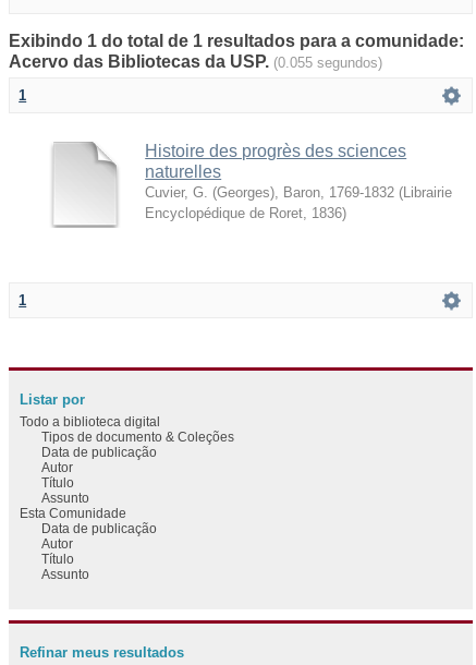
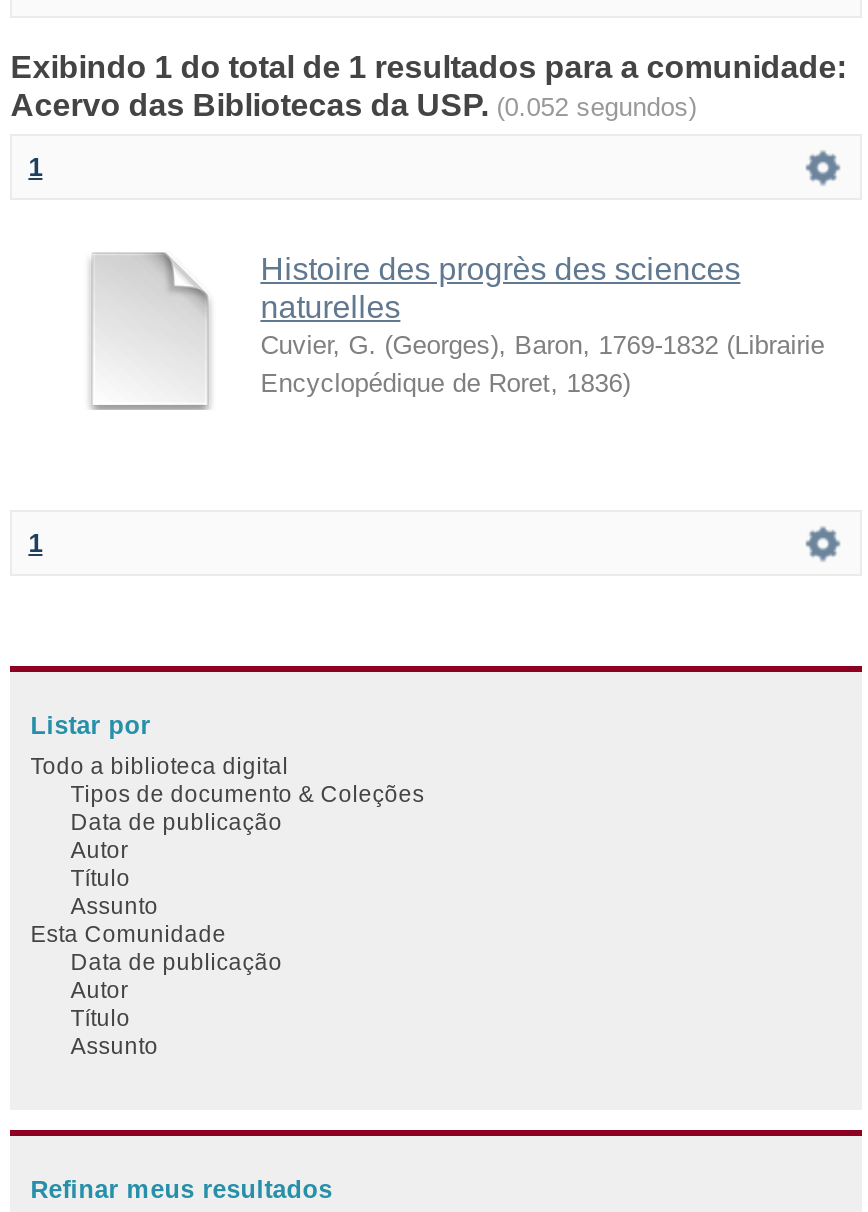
- Acervo das Bibliotecas da USP. (0.055 segundos)
+ Acervo das Bibliotecas da USP. (0.052 segundos)
